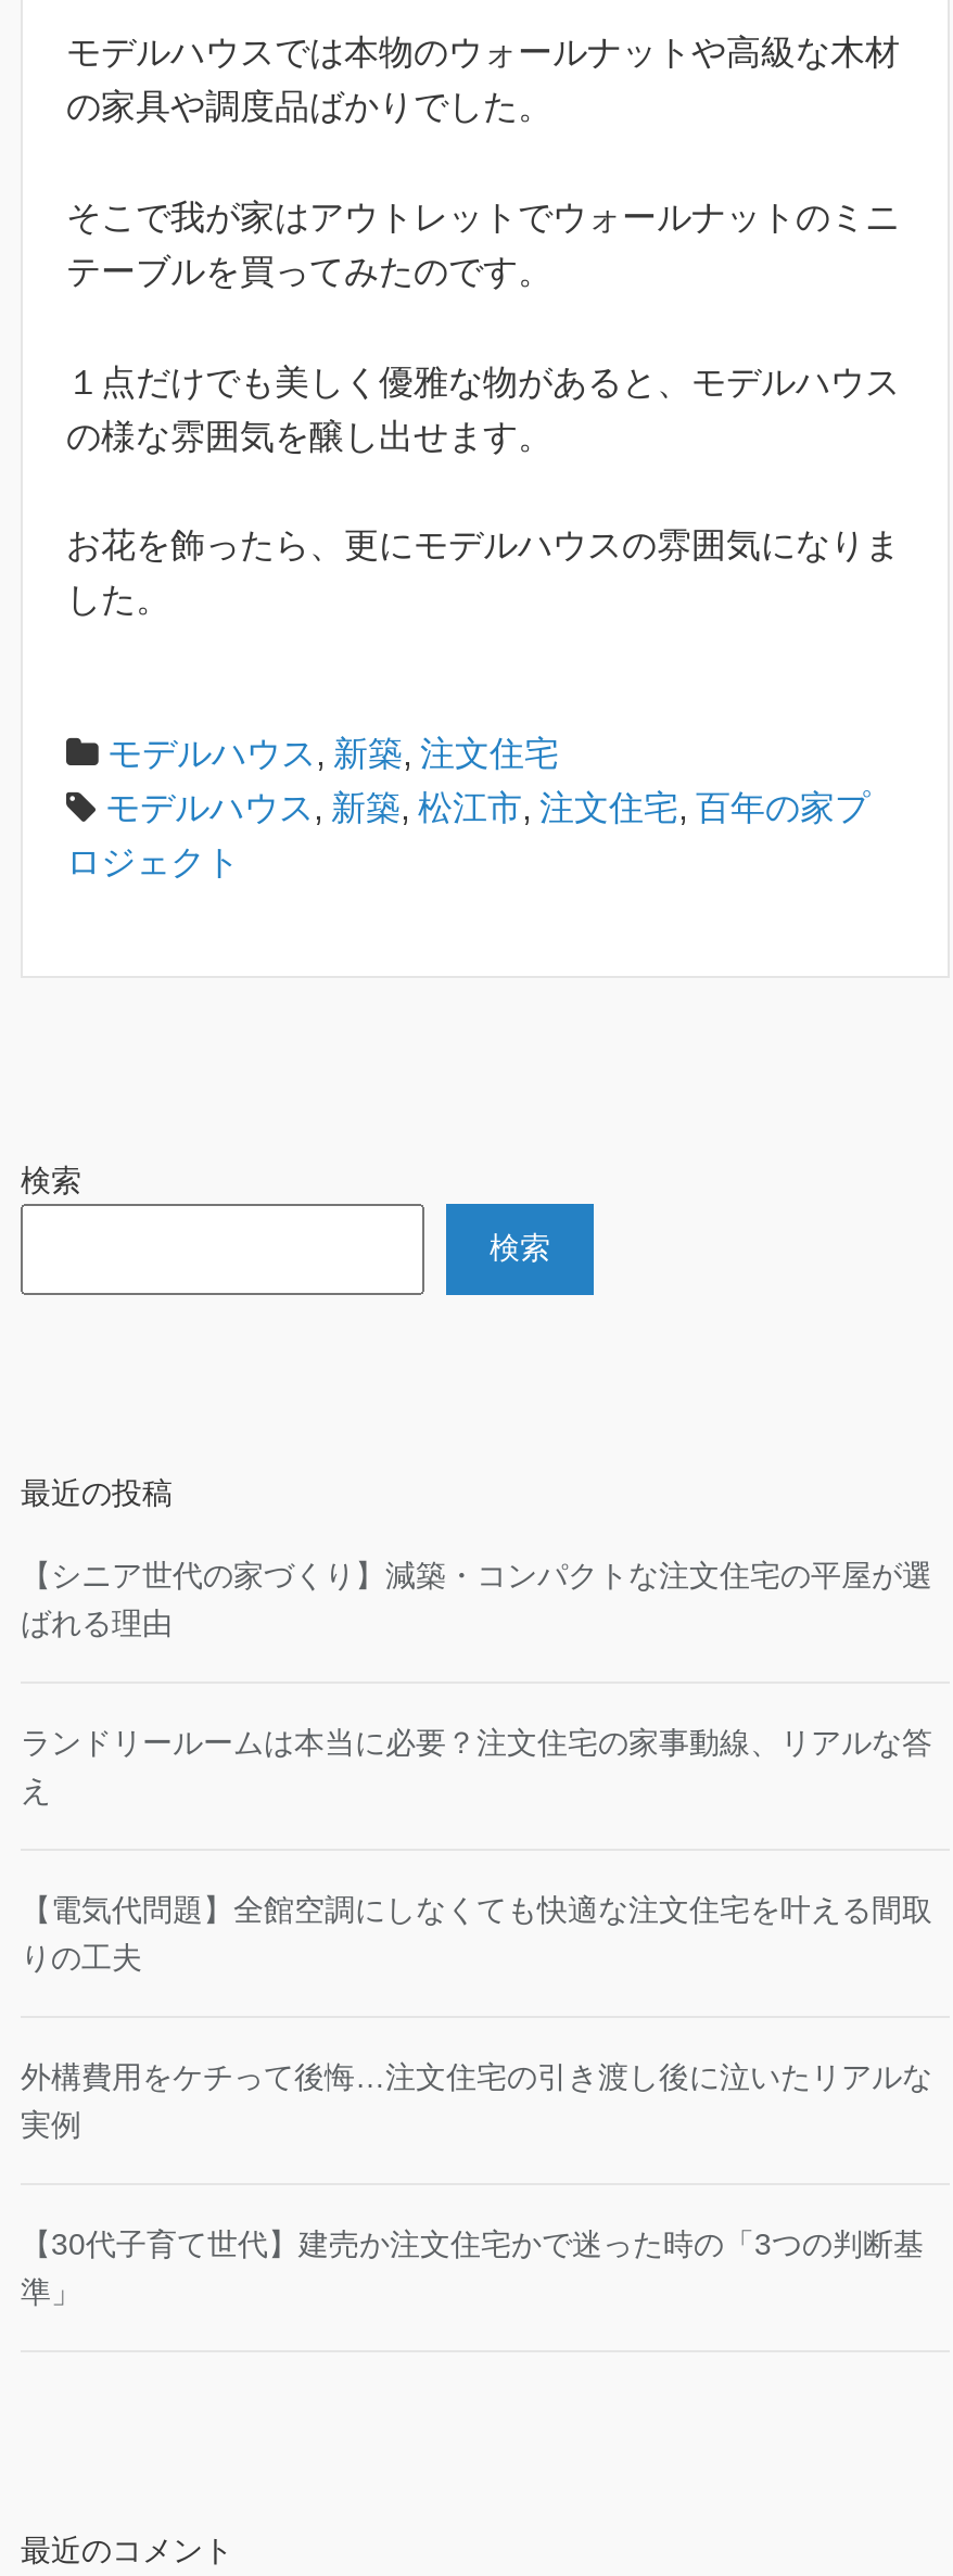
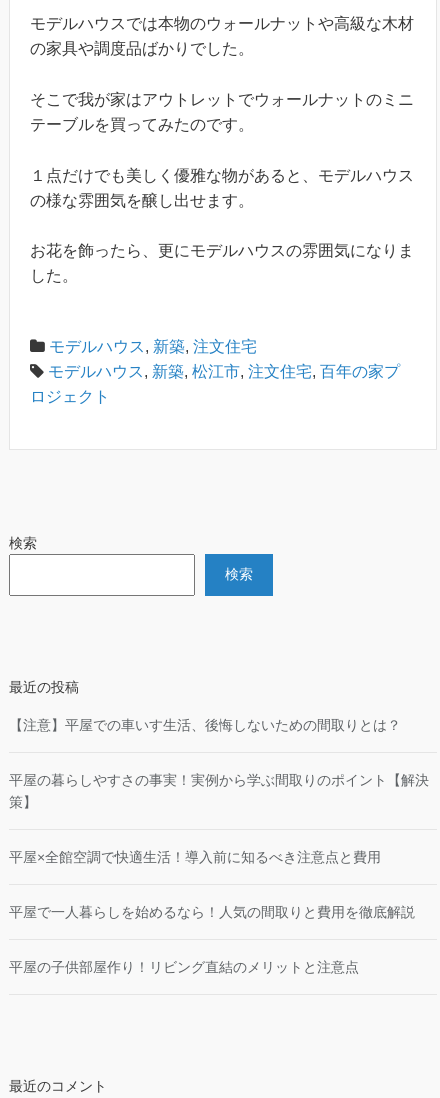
- 【シニア世代の家づくり】減築・コンパクトな注文住宅の平屋が選
- ばれる理由
+ 【注意】平屋での車いす生活、後悔しないための間取りとは？

- ランドリールームは本当に必要？注文住宅の家事動線、リアルな答
- え
+ 平屋の暮らしやすさの事実！実例から学ぶ間取りのポイント【解決
+ 策】

- 【電気代問題】全館空調にしなくても快適な注文住宅を叶える間取
- りの工夫
+ 平屋×全館空調で快適生活！導入前に知るべき注意点と費用

- 外構費用をケチって後悔…注文住宅の引き渡し後に泣いたリアルな
- 実例
+ 平屋で一人暮らしを始めるなら！人気の間取りと費用を徹底解説

- 【30代子育て世代】建売か注文住宅かで迷った時の「3つの判断基
- 準」
+ 平屋の子供部屋作り！リビング直結のメリットと注意点
